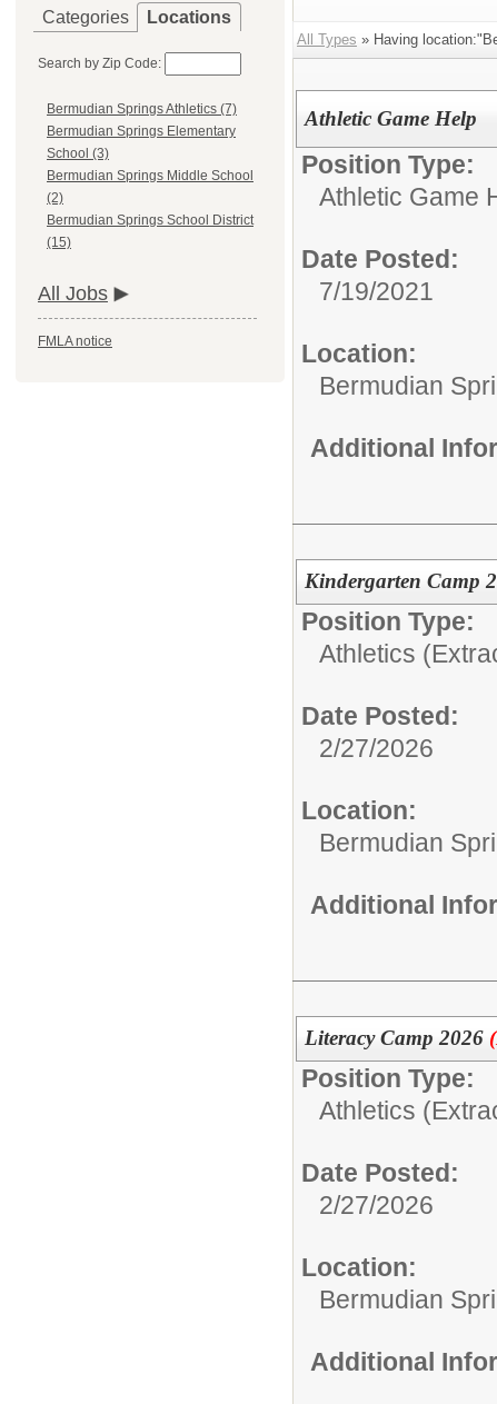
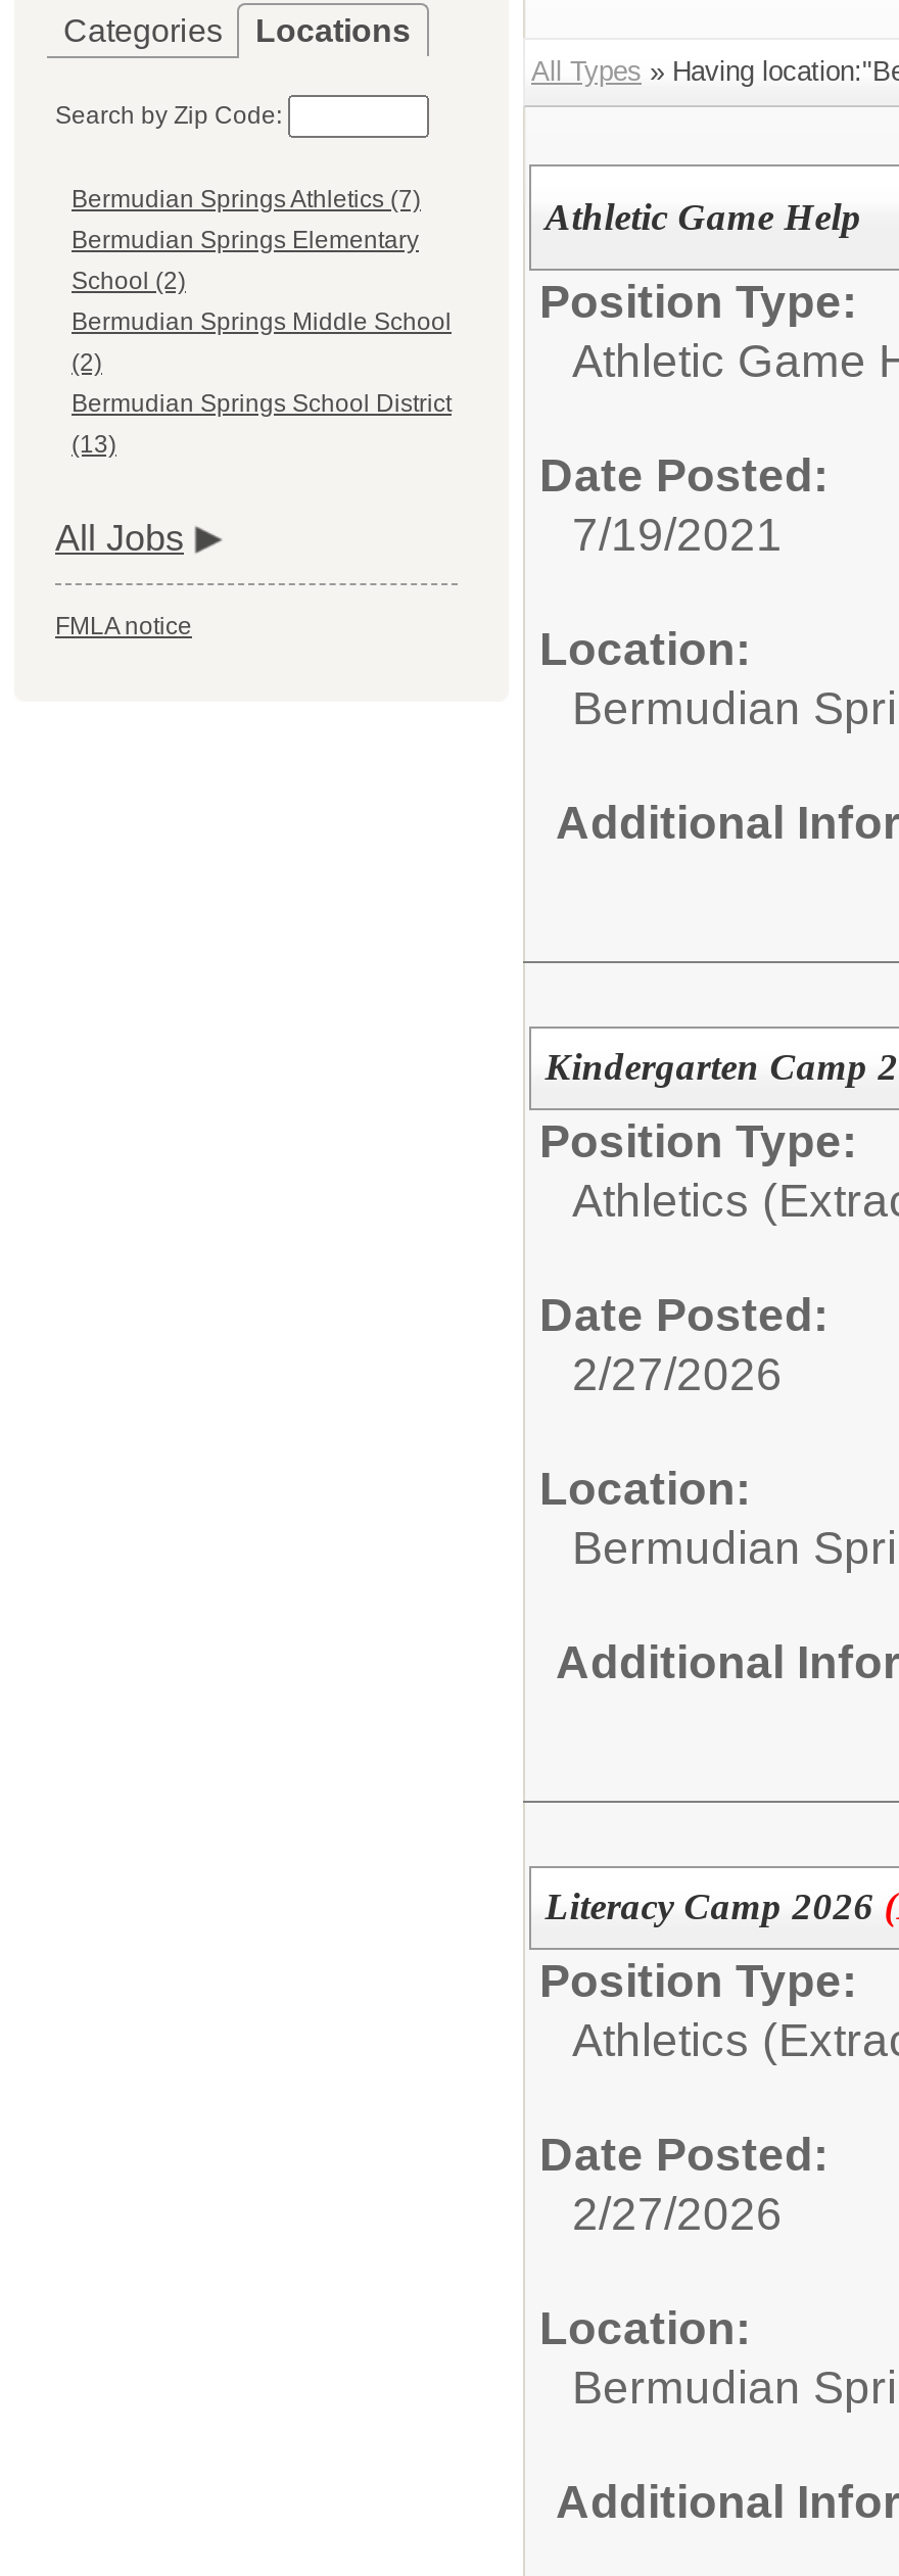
- School (3)
+ School (2)

- (15)
+ (13)
